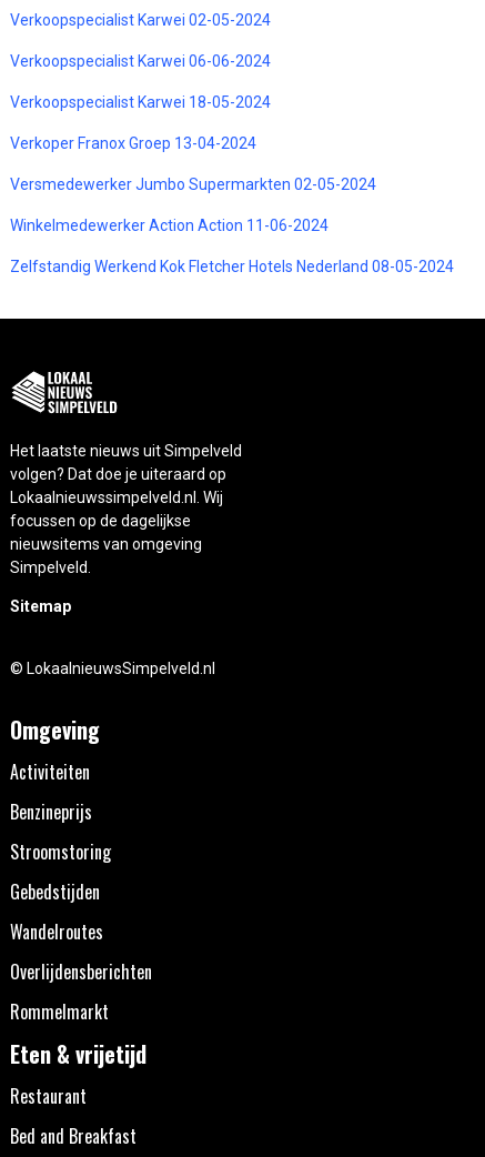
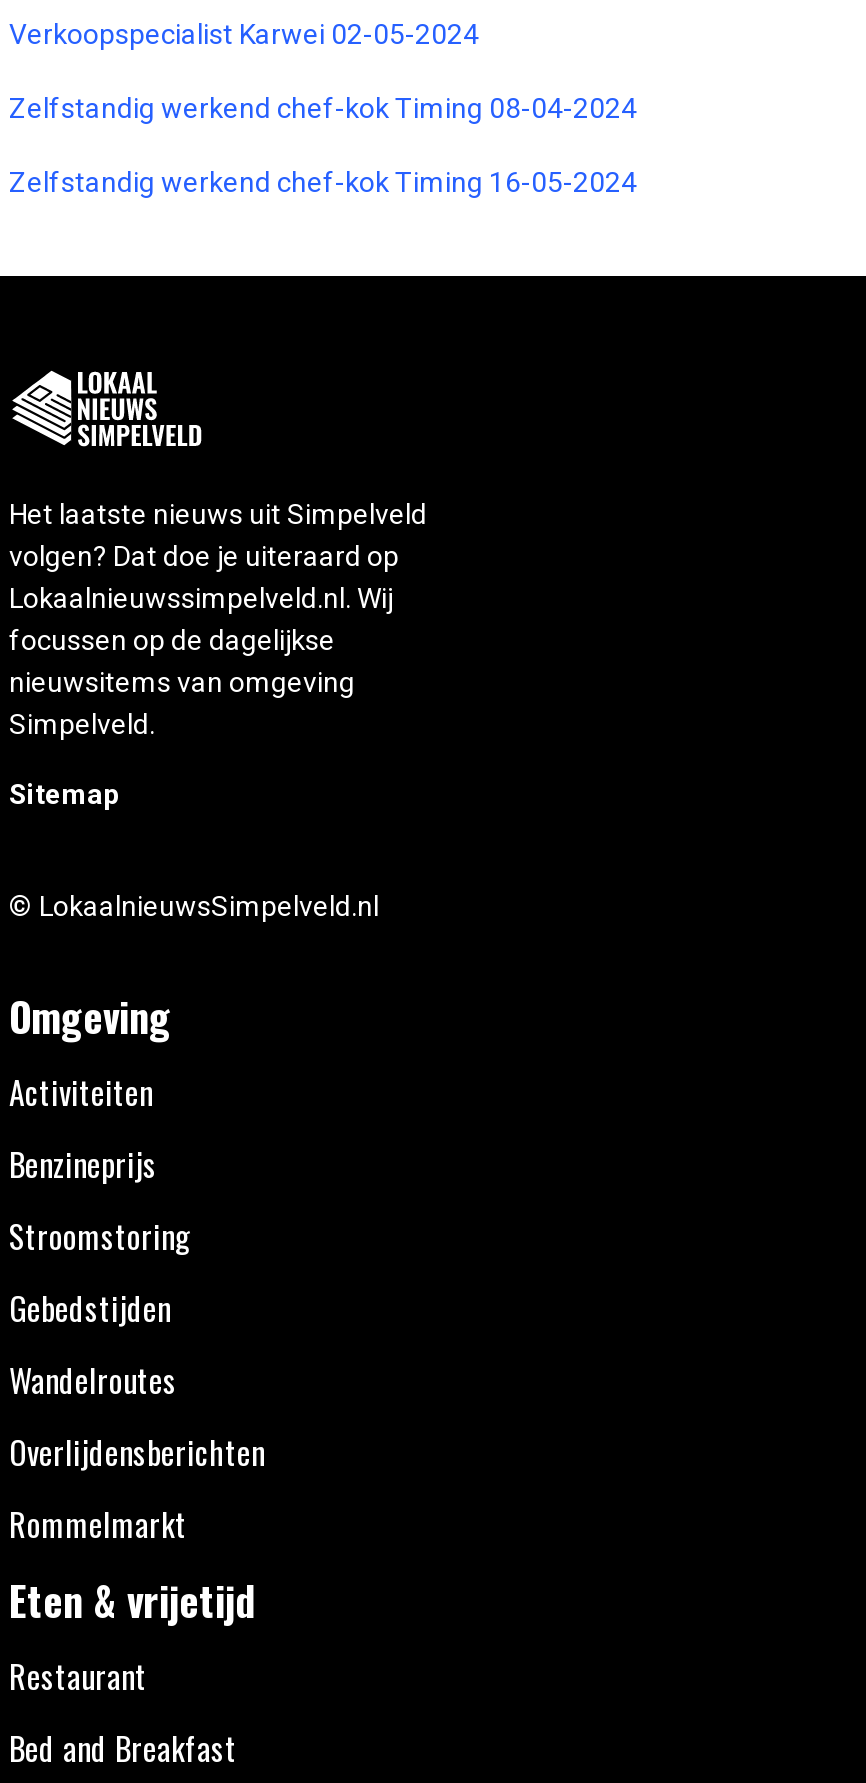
- Verkoopspecialist Karwei 06-06-2024
- Verkoopspecialist Karwei 18-05-2024
- Verkoper Franox Groep 13-04-2024
- Versmedewerker Jumbo Supermarkten 02-05-2024
- Winkelmedewerker Action Action 11-06-2024
- Zelfstandig Werkend Kok Fletcher Hotels Nederland 08-05-2024
+ Zelfstandig werkend chef-kok Timing 08-04-2024
+ Zelfstandig werkend chef-kok Timing 16-05-2024
